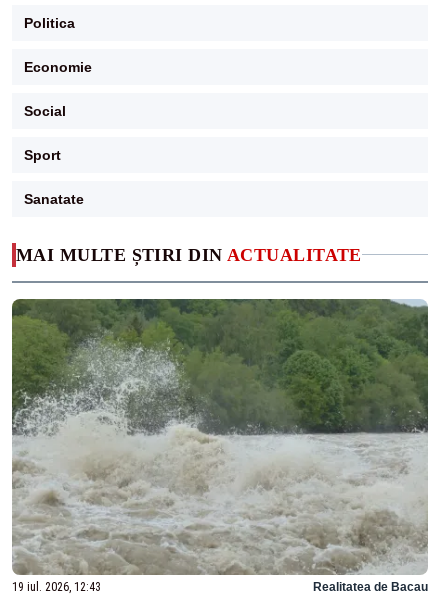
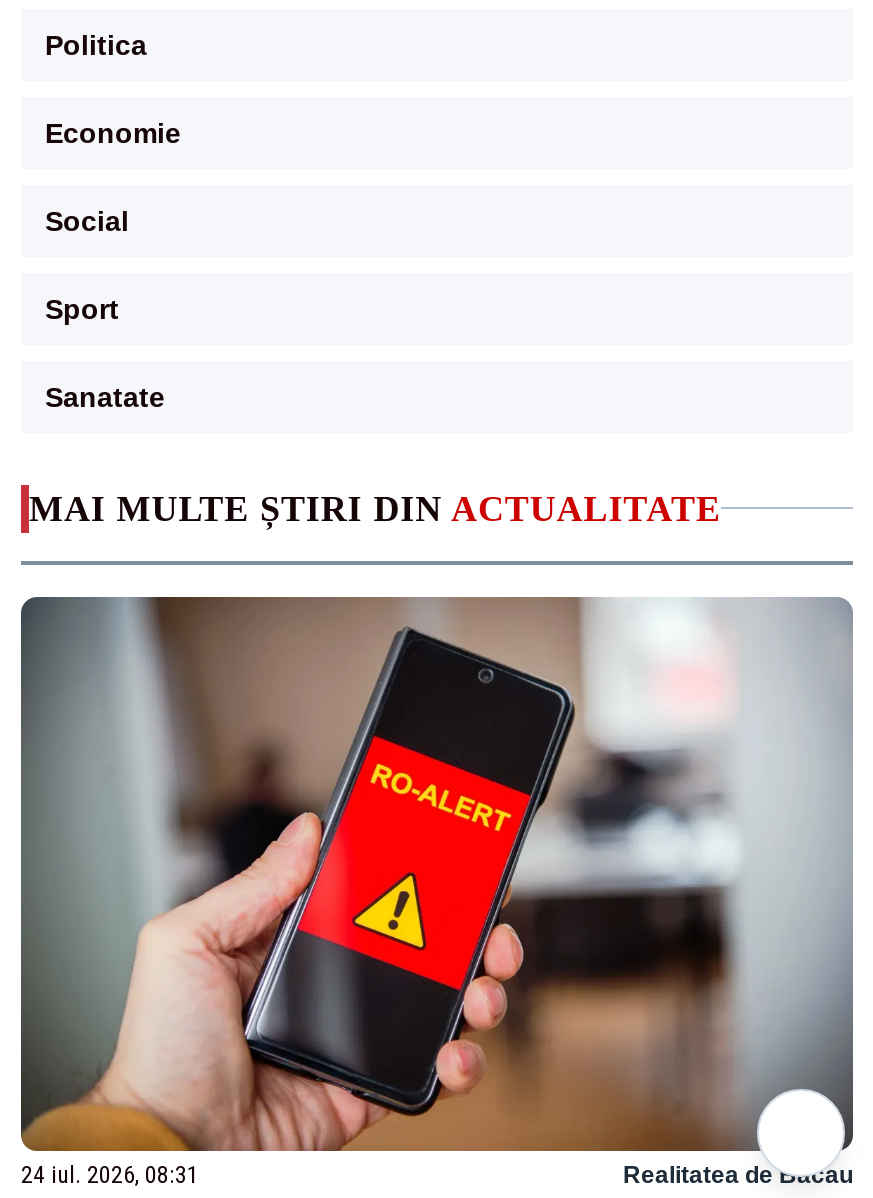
- [image]
- 19 iul. 2026, 12:43
+ [image]
+ 24 iul. 2026, 08:31
